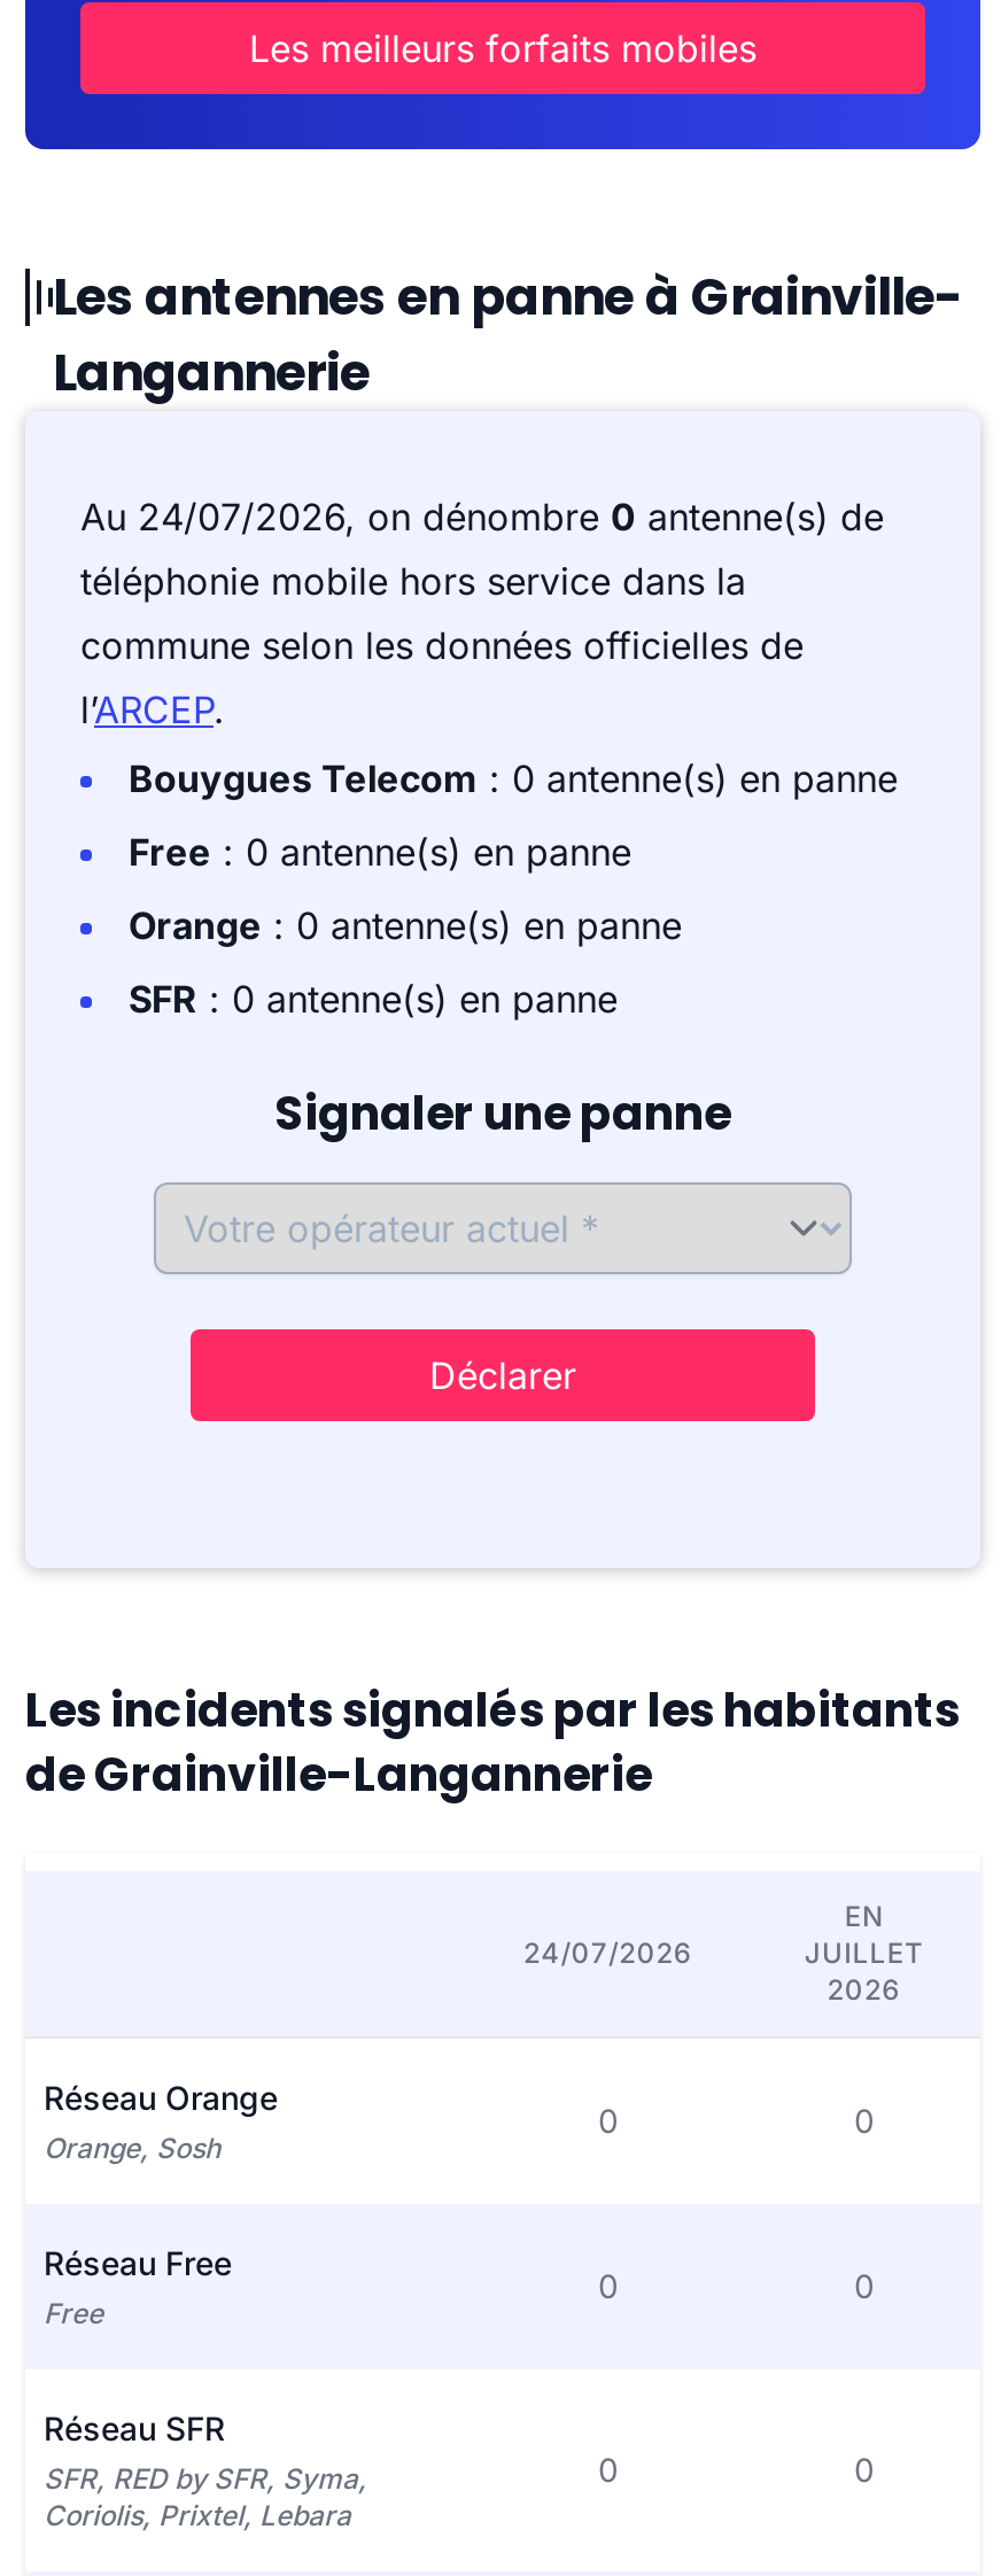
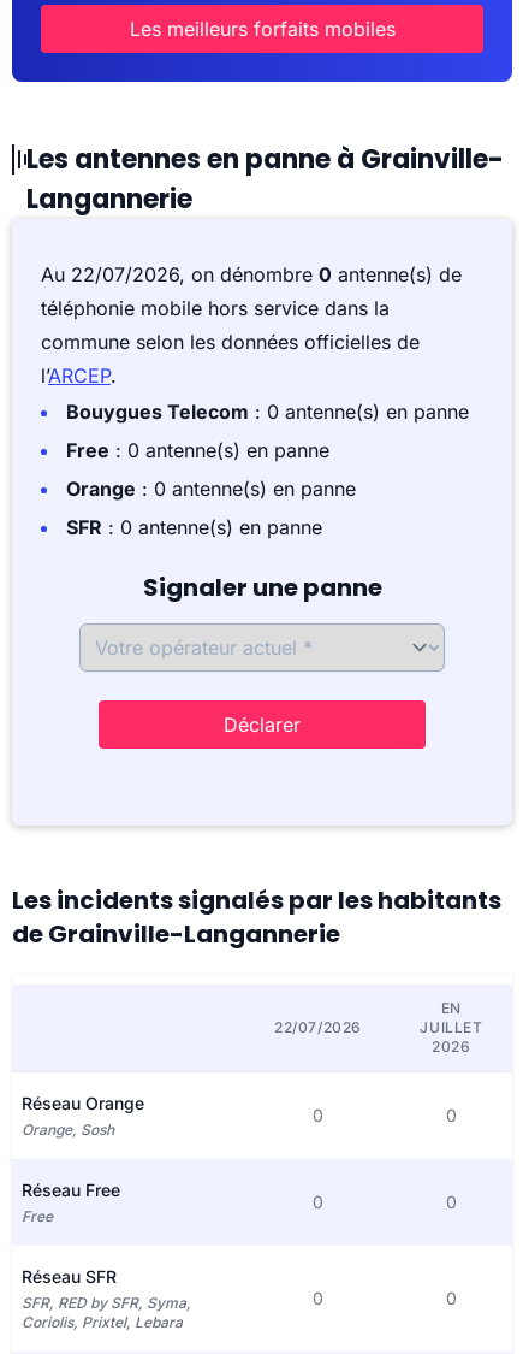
- Au 24/07/2026, on dénombre 0 antenne(s) de
+ Au 22/07/2026, on dénombre 0 antenne(s) de

- 24/07/2026
+ 22/07/2026
